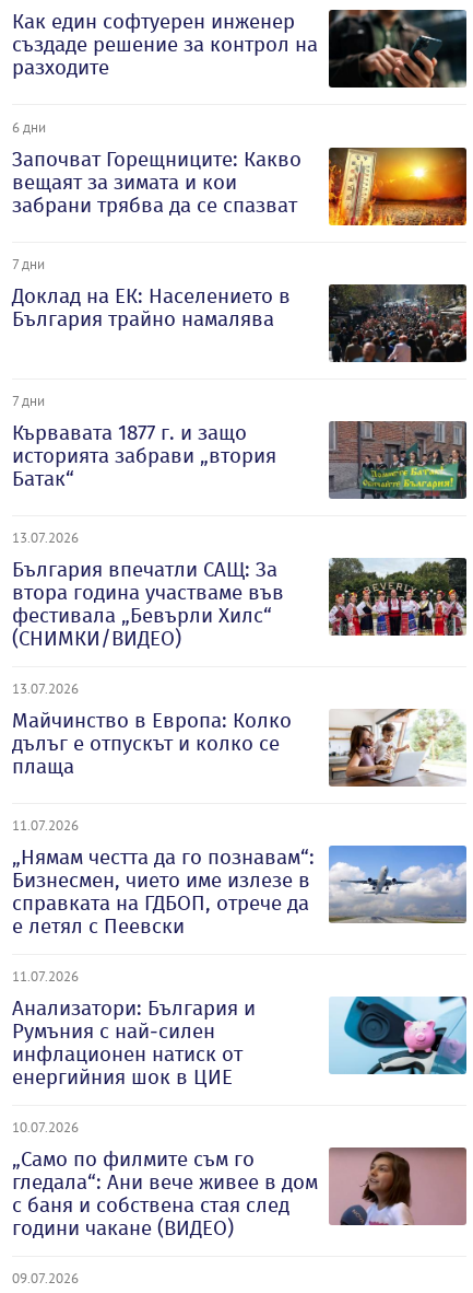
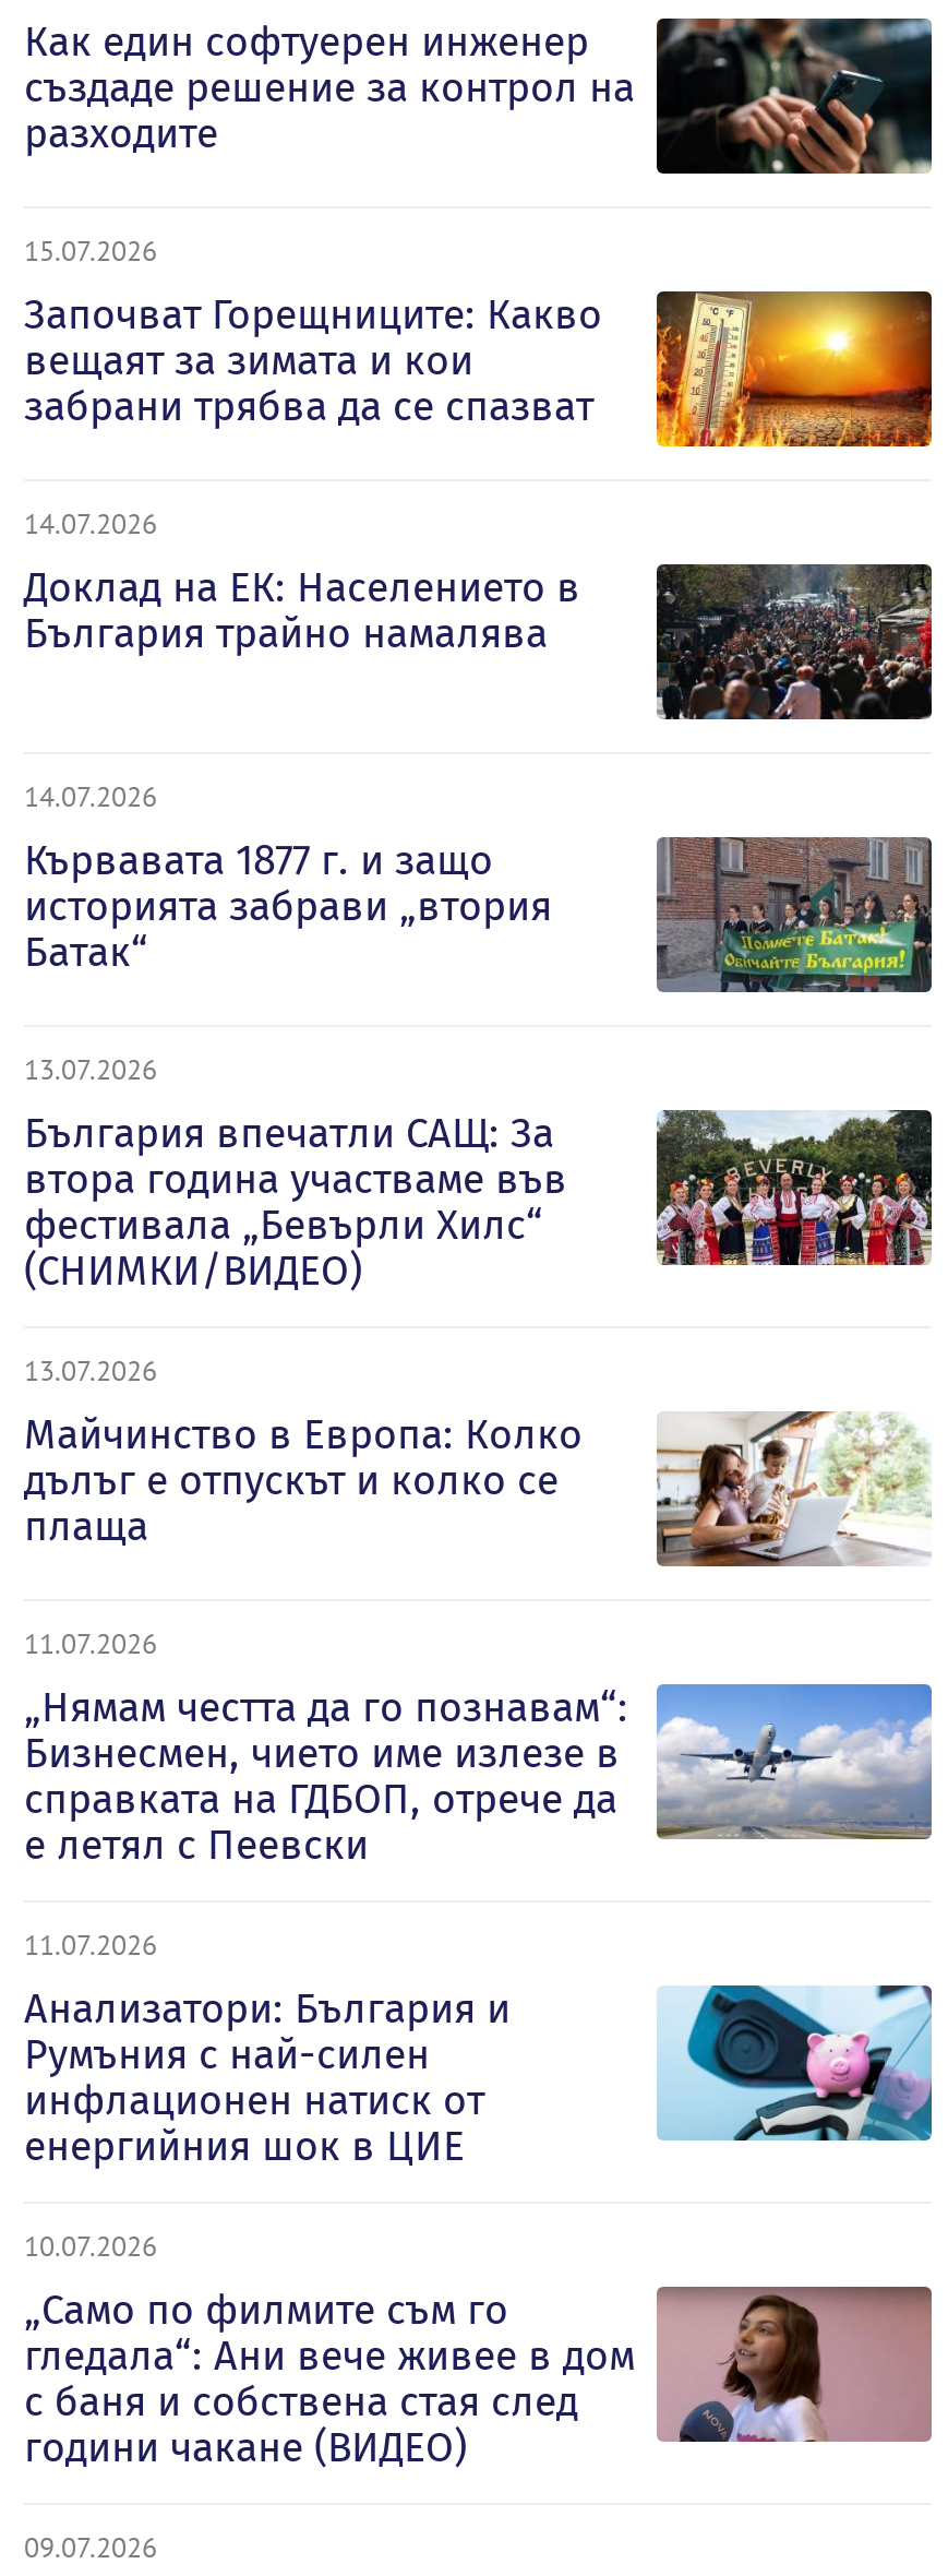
- 6 дни
+ 15.07.2026

- 7 дни
+ 14.07.2026

- 7 дни
+ 14.07.2026
